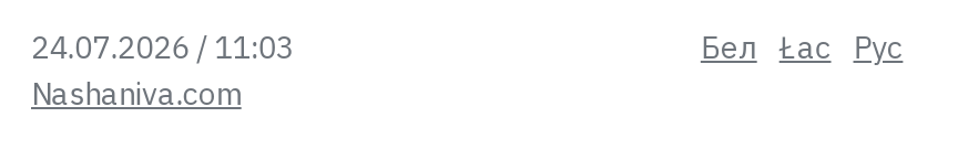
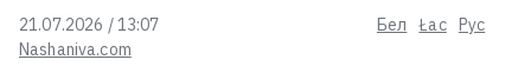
- 24.07.2026 / 11:03
+ 21.07.2026 / 13:07
